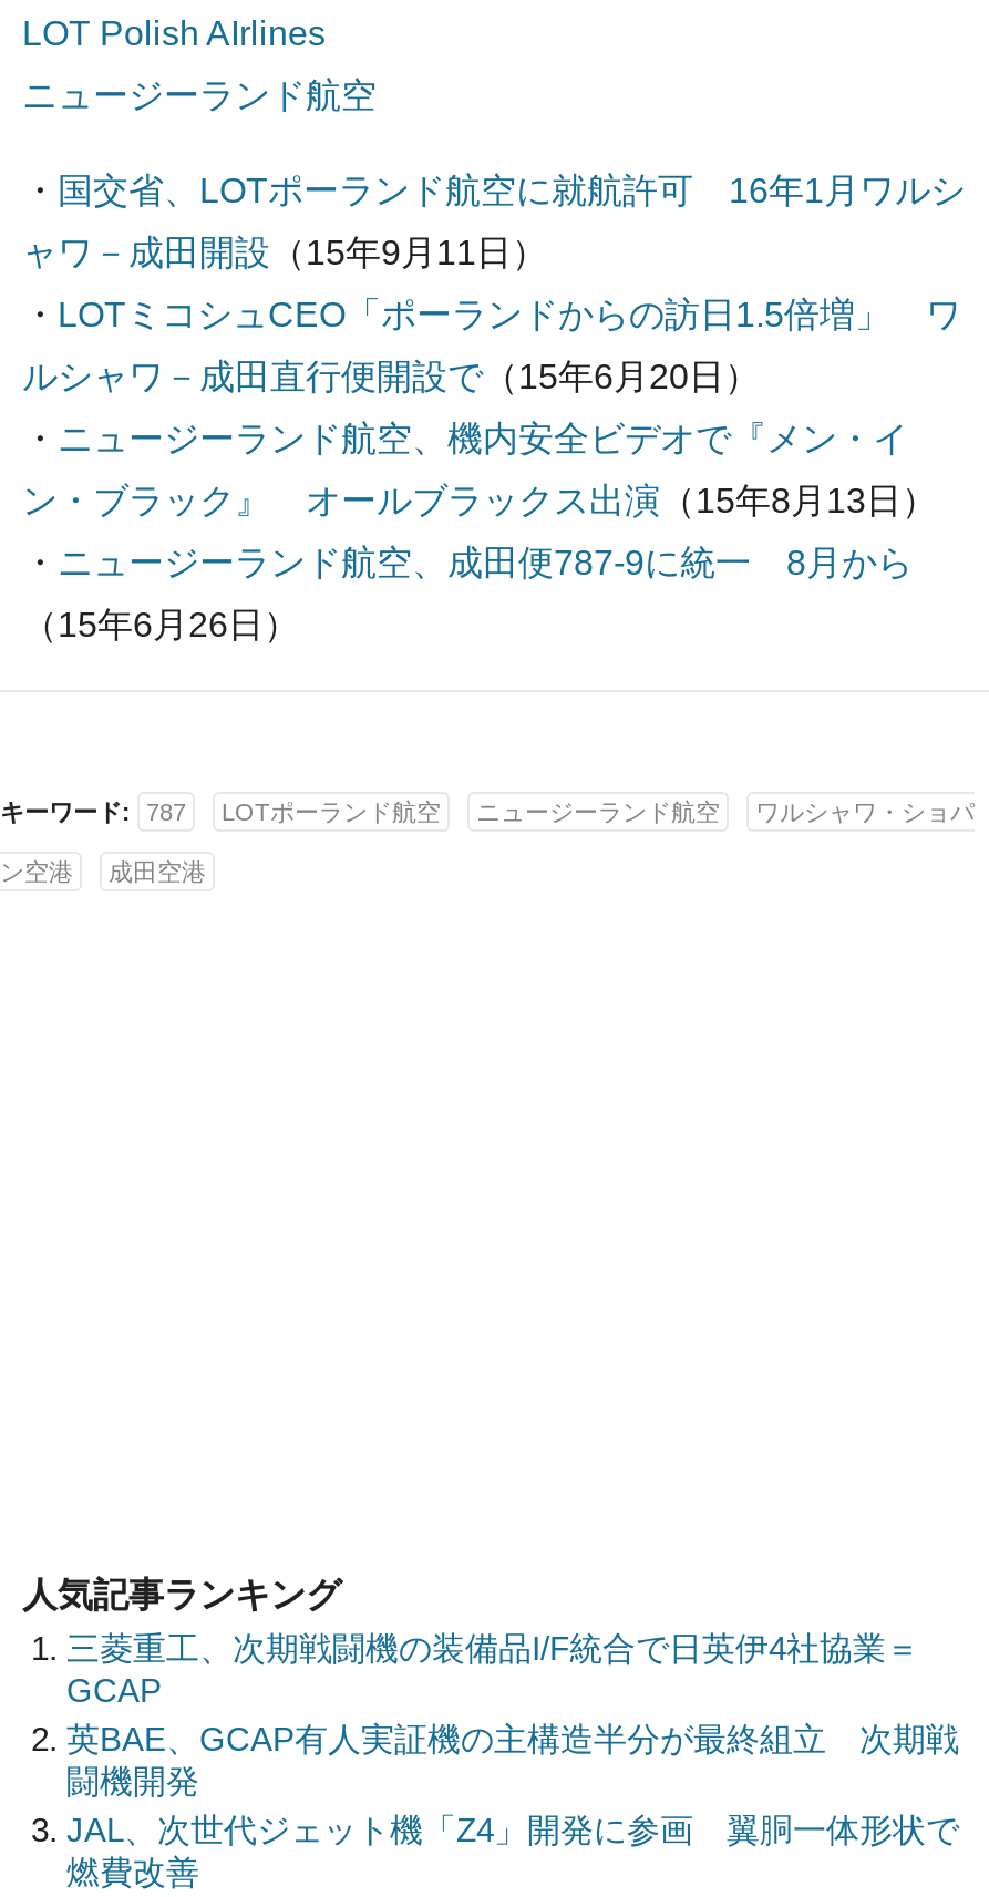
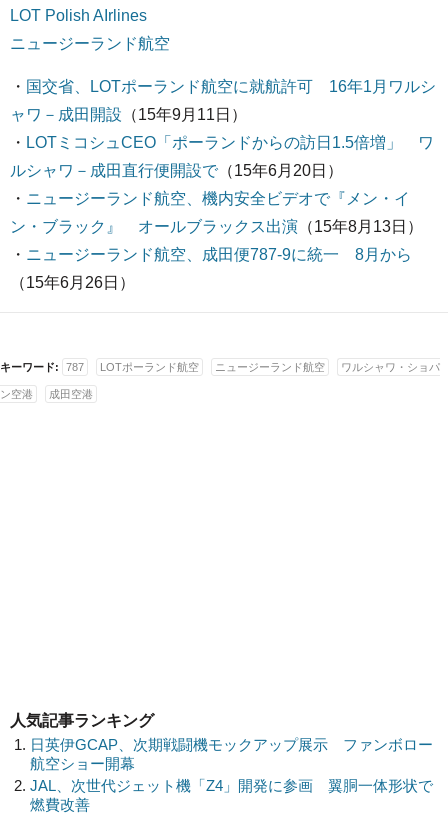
- 三菱重工、次期戦闘機の装備品I/F統合で日英伊4社協業＝
- GCAP
- 英BAE、GCAP有人実証機の主構造半分が最終組立 次期戦
- 闘機開発
+ 日英伊GCAP、次期戦闘機モックアップ展示 ファンボロー
+ 航空ショー開幕
